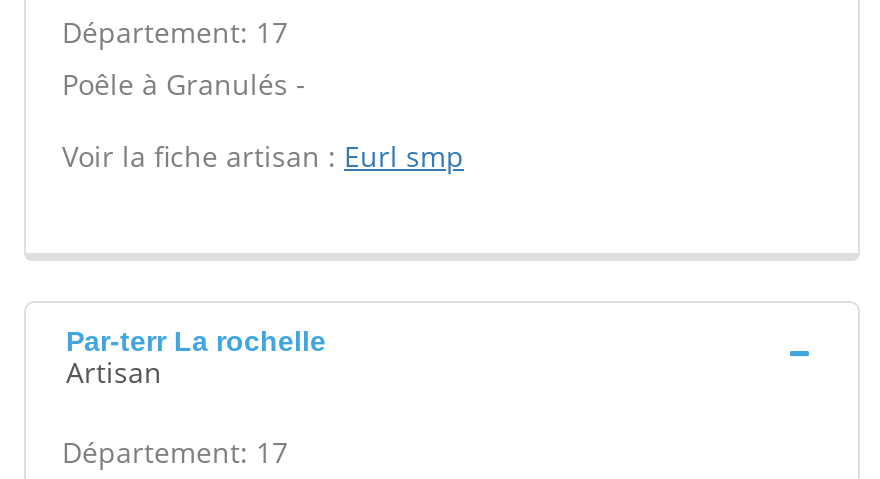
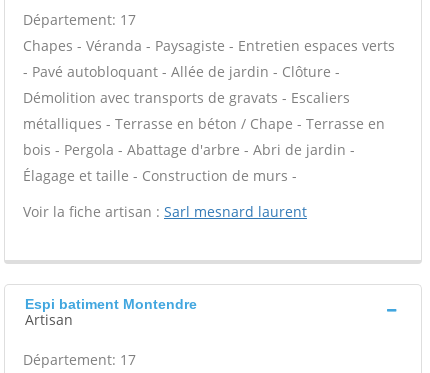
- Poêle à Granulés -
+ Chapes - Véranda - Paysagiste - Entretien espaces verts
+ - Pavé autobloquant - Allée de jardin - Clôture -
+ Démolition avec transports de gravats - Escaliers
+ métalliques - Terrasse en béton / Chape - Terrasse en
+ bois - Pergola - Abattage d'arbre - Abri de jardin -
+ Élagage et taille - Construction de murs -

- Voir la fiche artisan : Eurl smp
+ Voir la fiche artisan : Sarl mesnard laurent

- Par-terr La rochelle
+ Espi batiment Montendre
